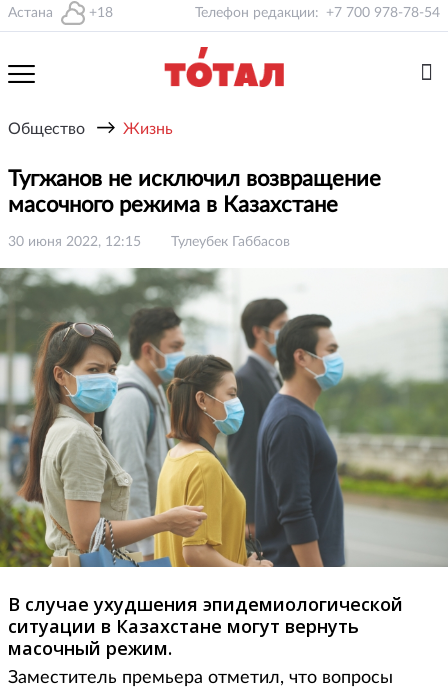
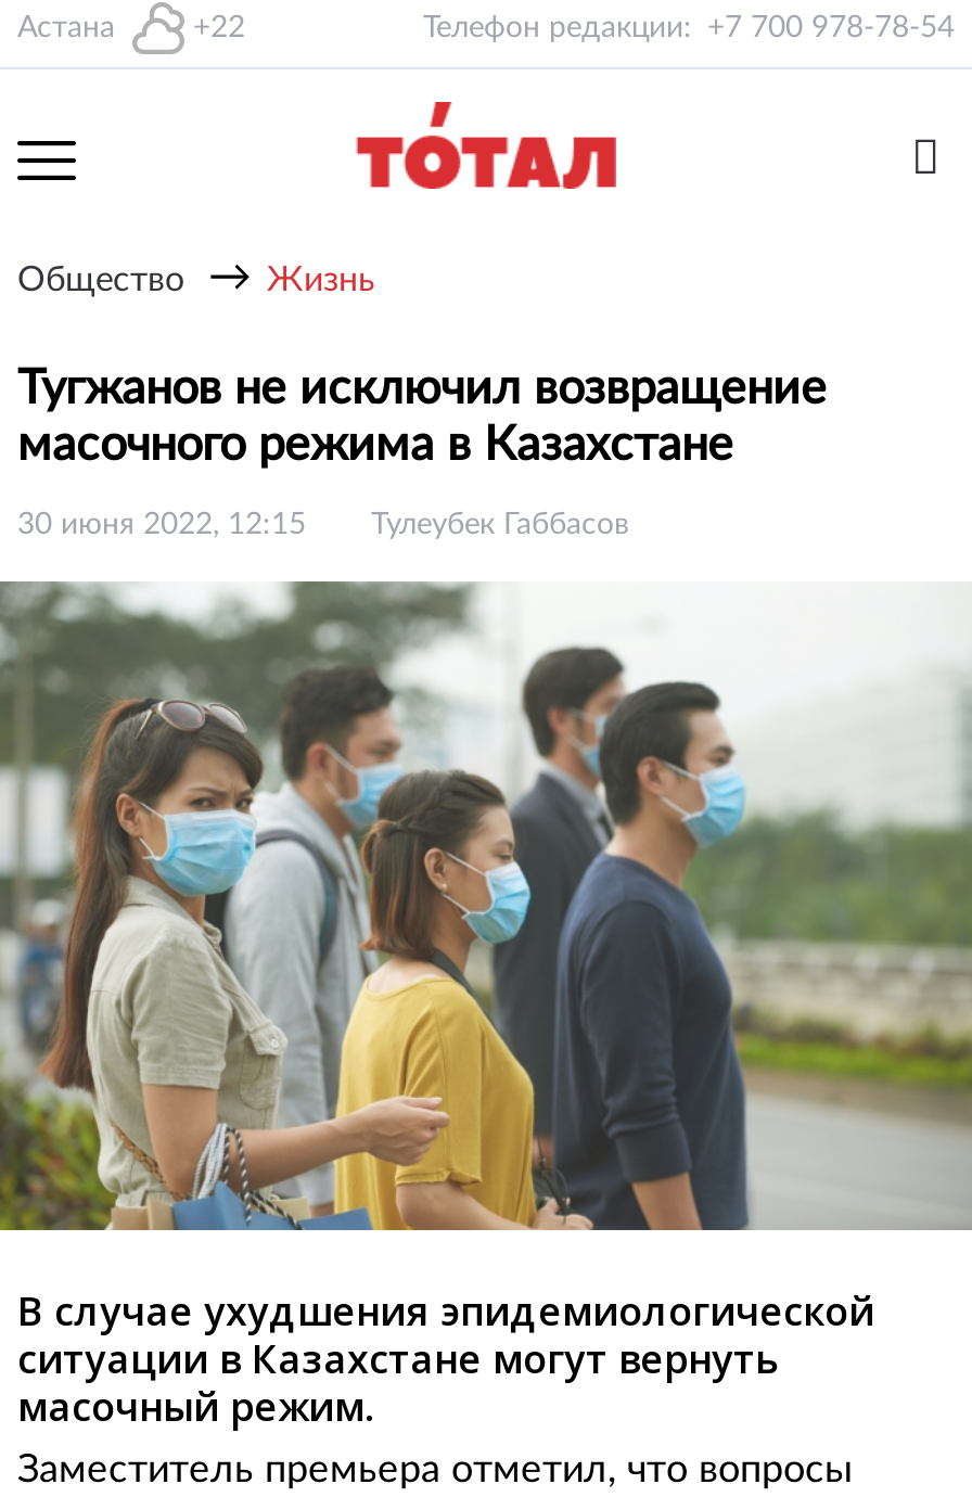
- +18
+ +22
